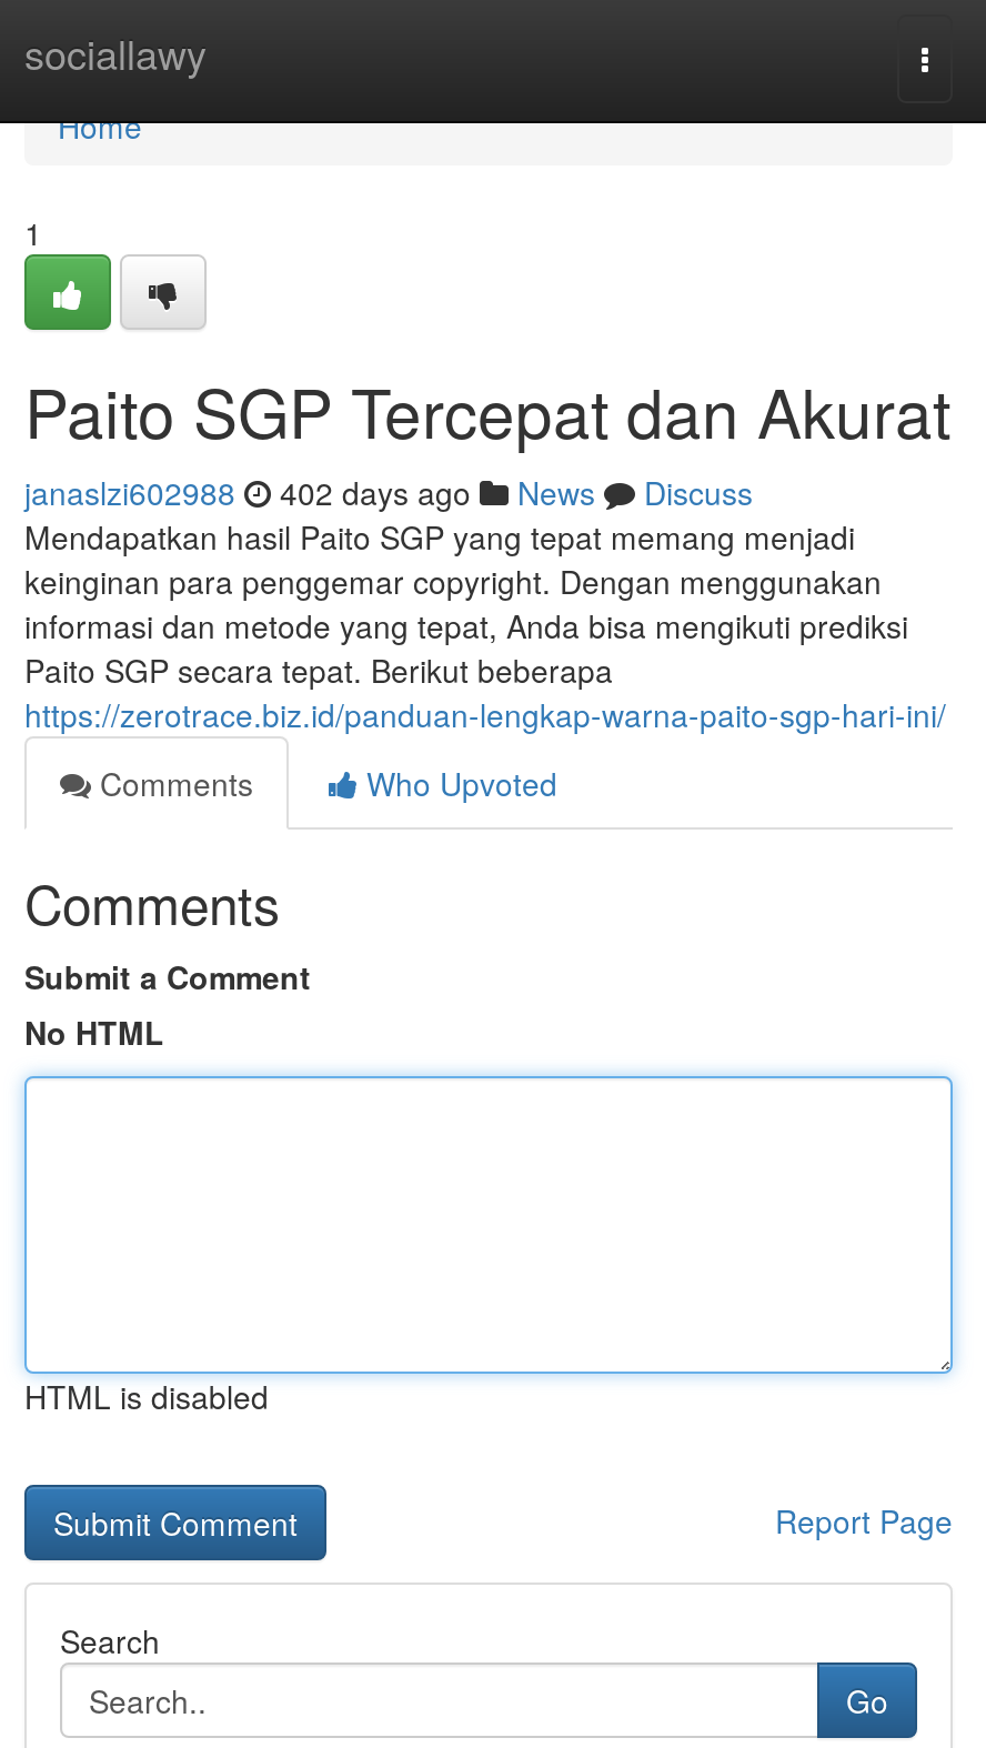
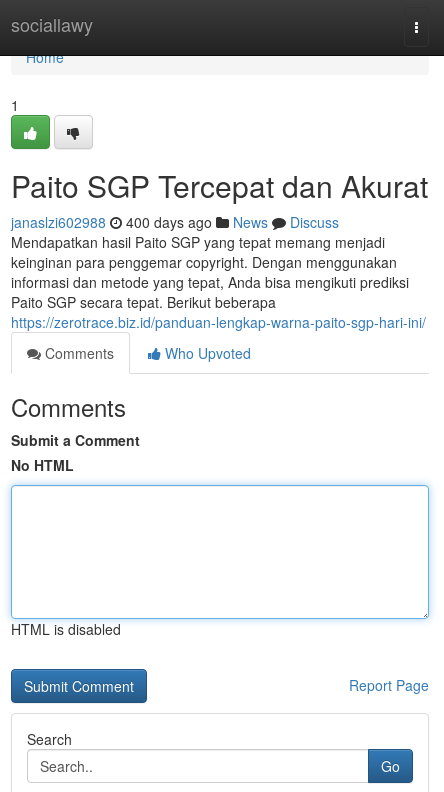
- janaslzi602988 402 days ago News Discuss
+ janaslzi602988 400 days ago News Discuss
